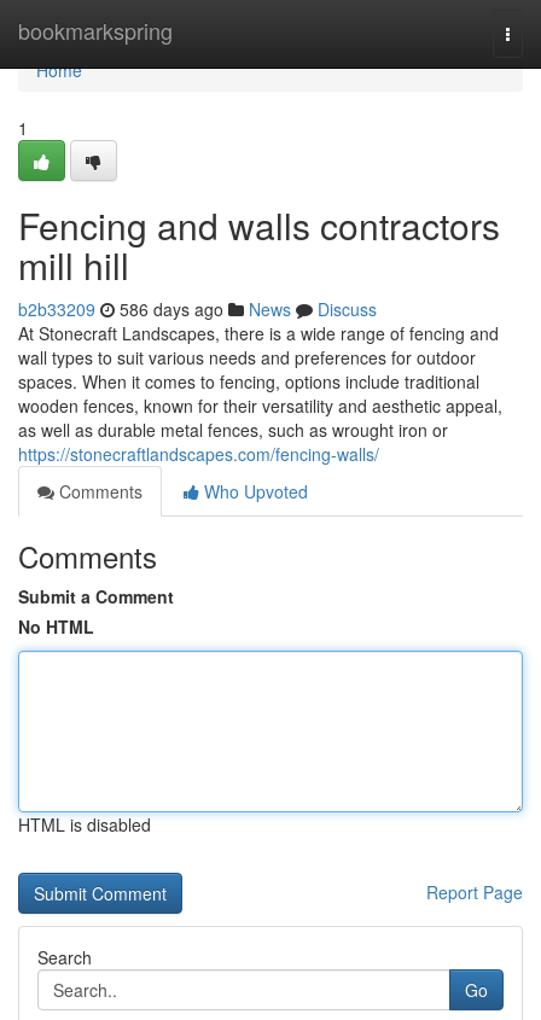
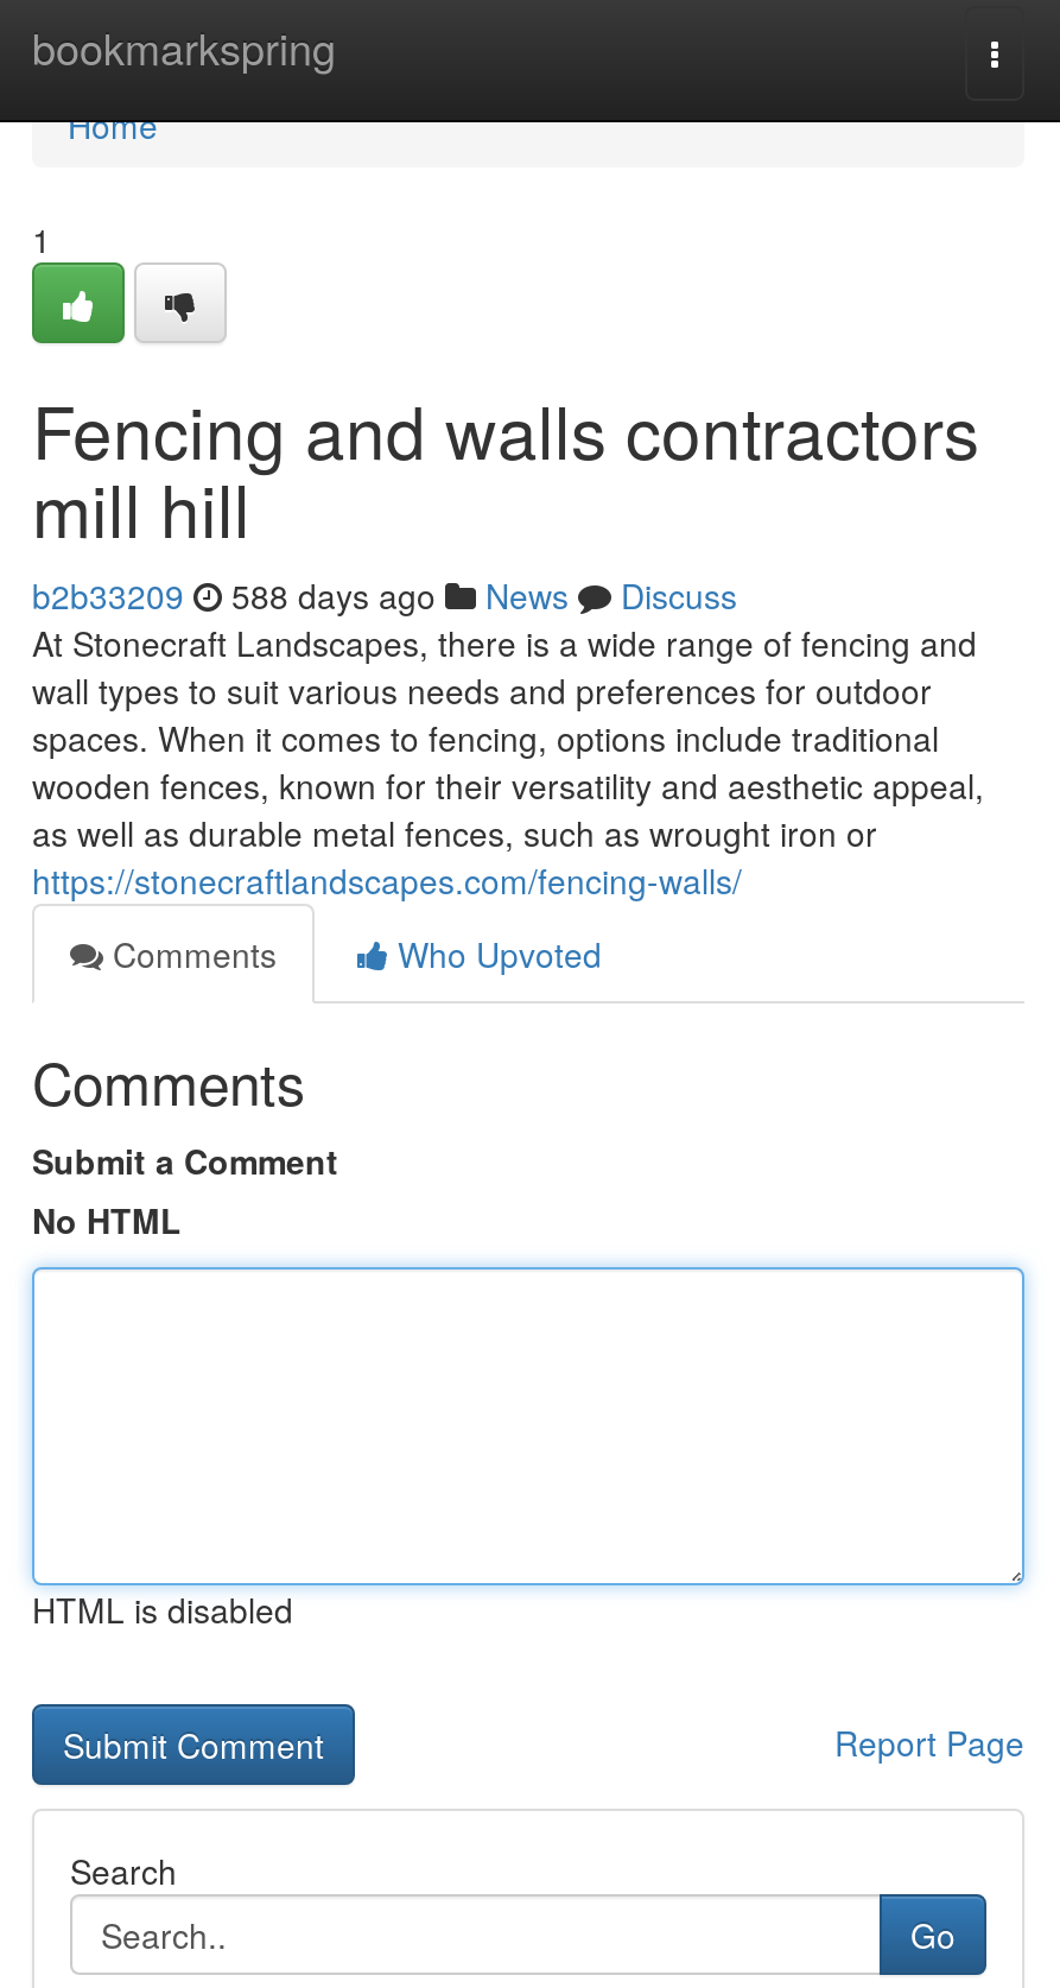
- b2b33209 586 days ago News Discuss
+ b2b33209 588 days ago News Discuss
